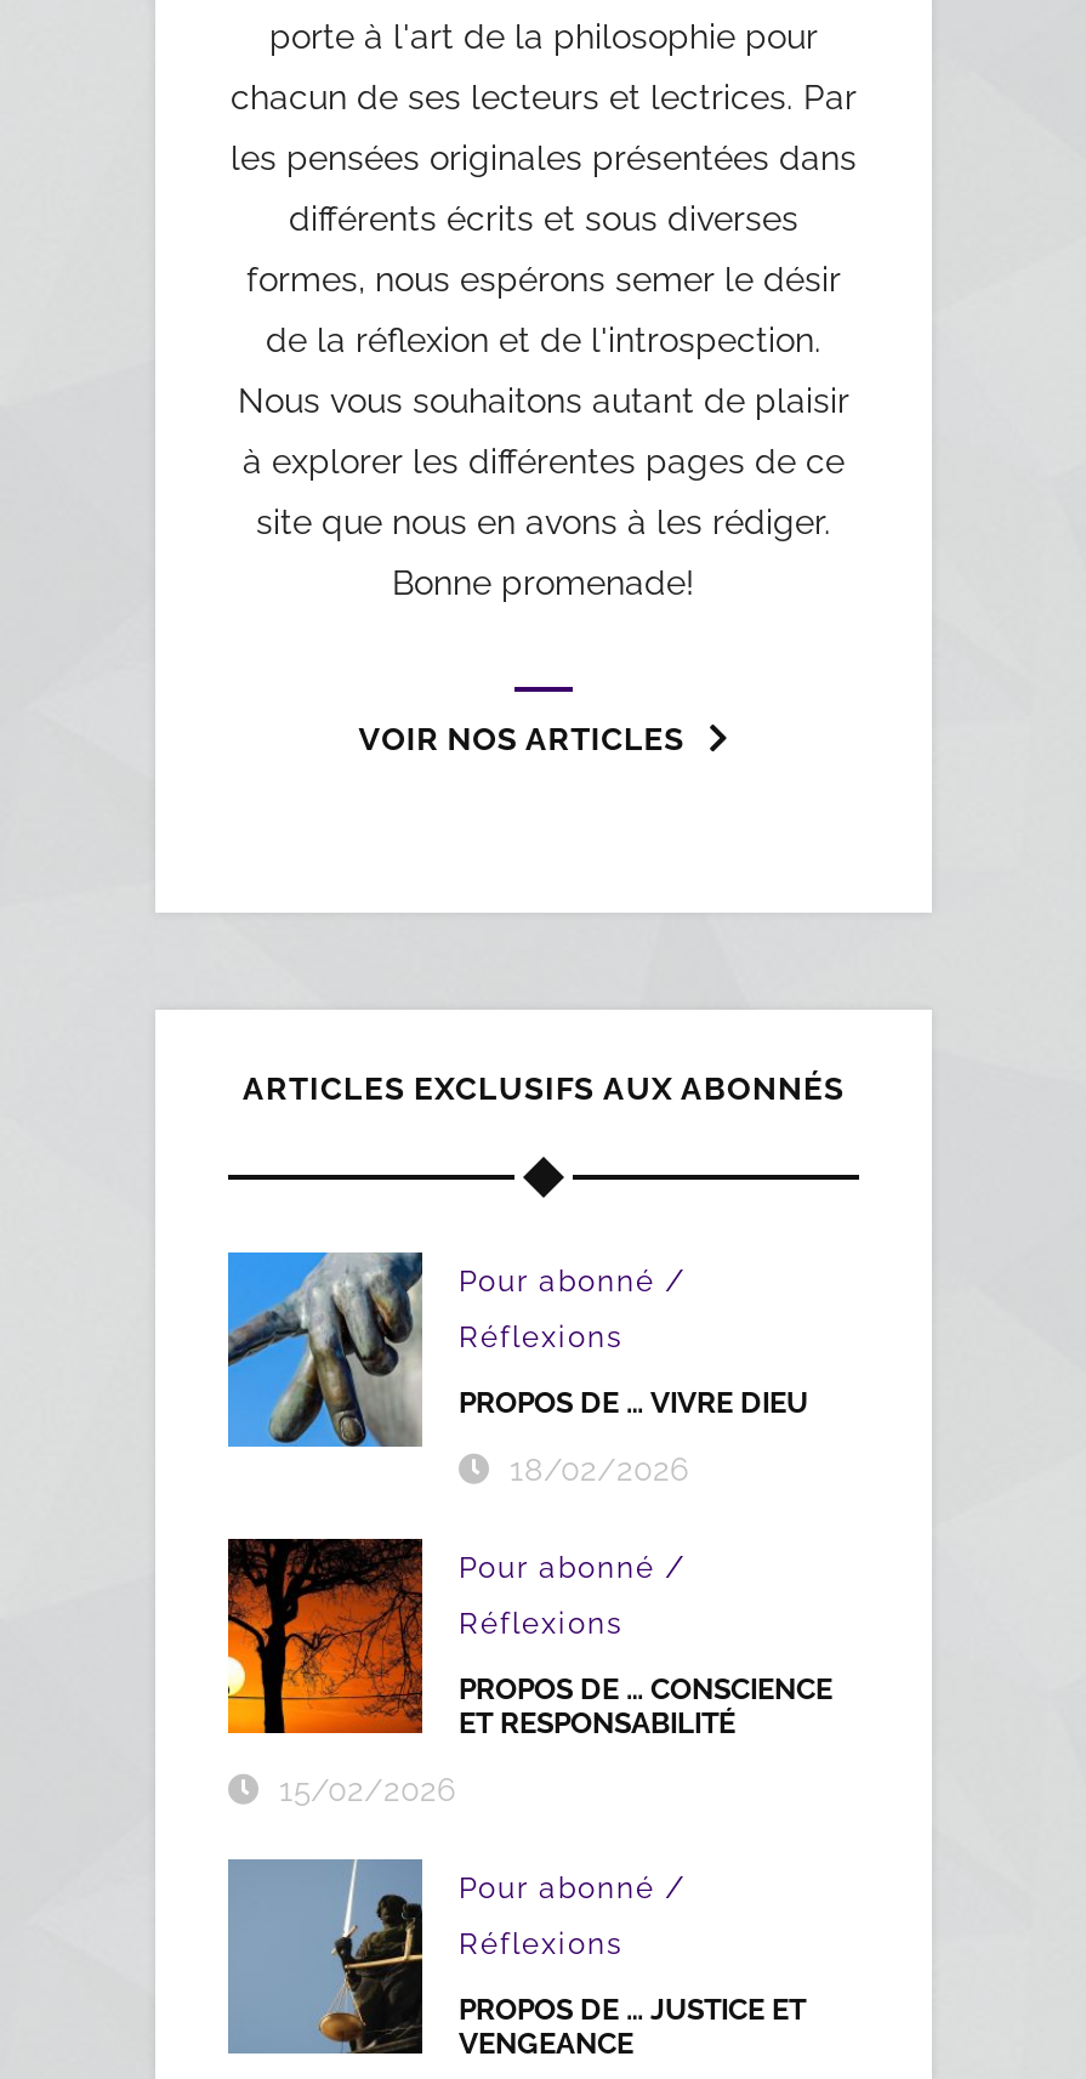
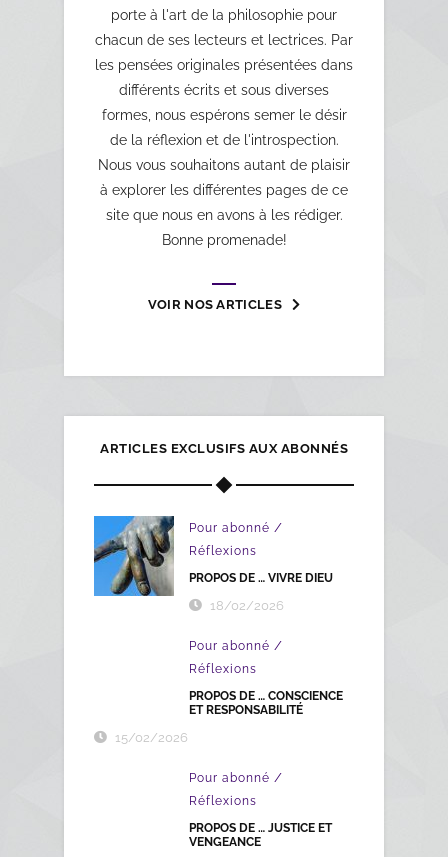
- [image]

- [image]
